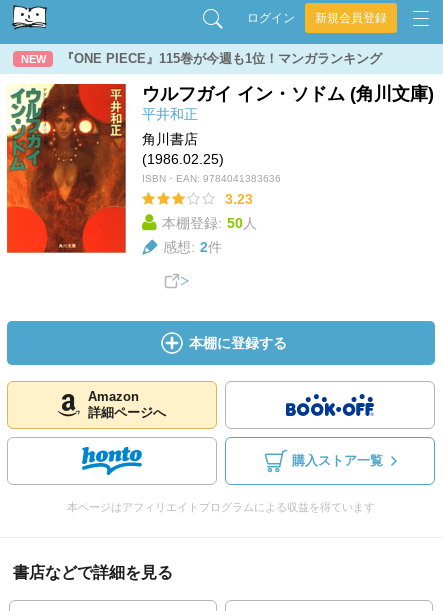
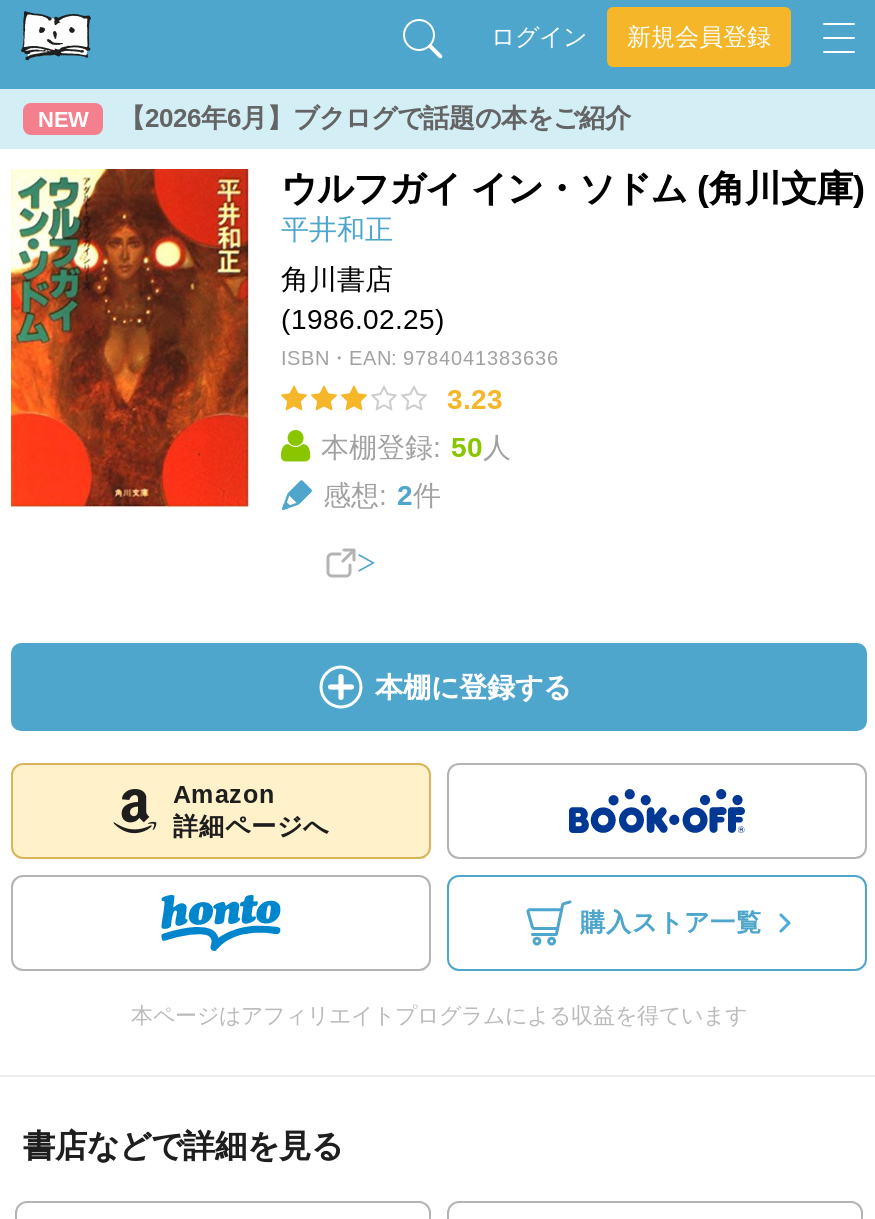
- 『ONE PIECE』115巻が今週も1位！マンガランキング
+ 【2026年6月】ブクログで話題の本をご紹介
